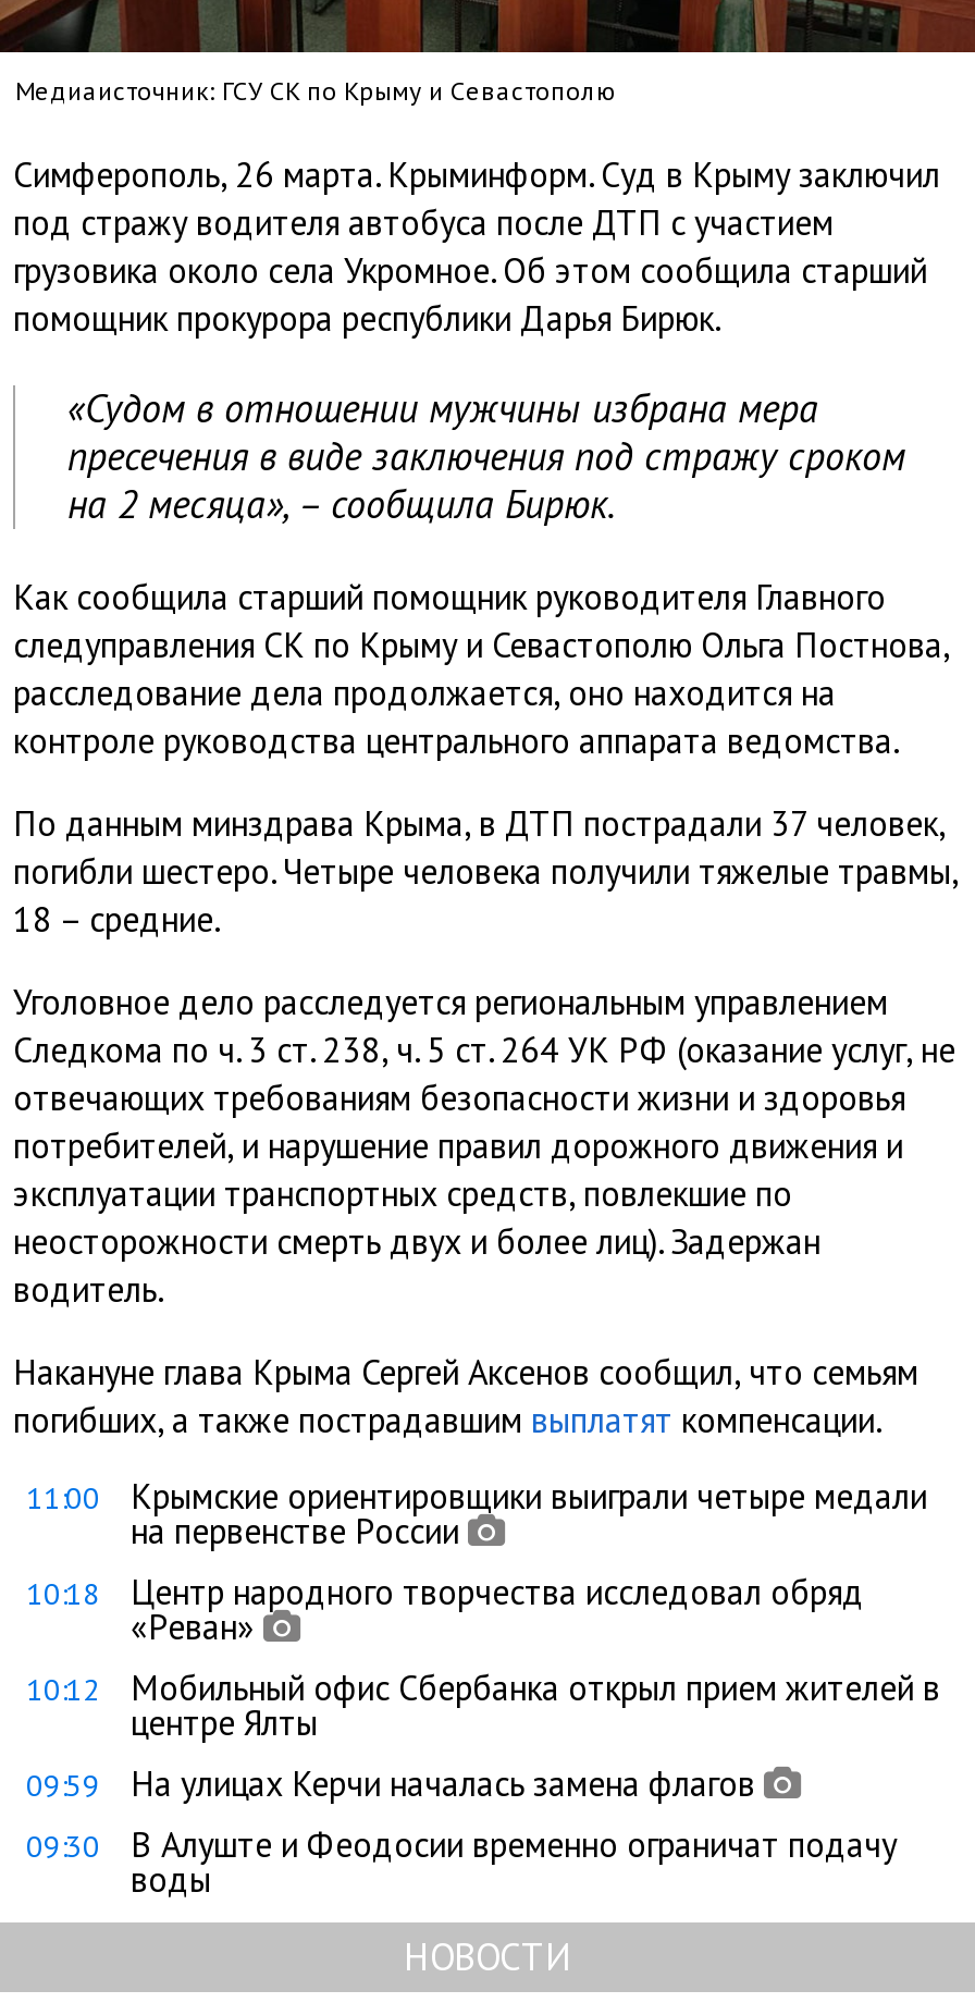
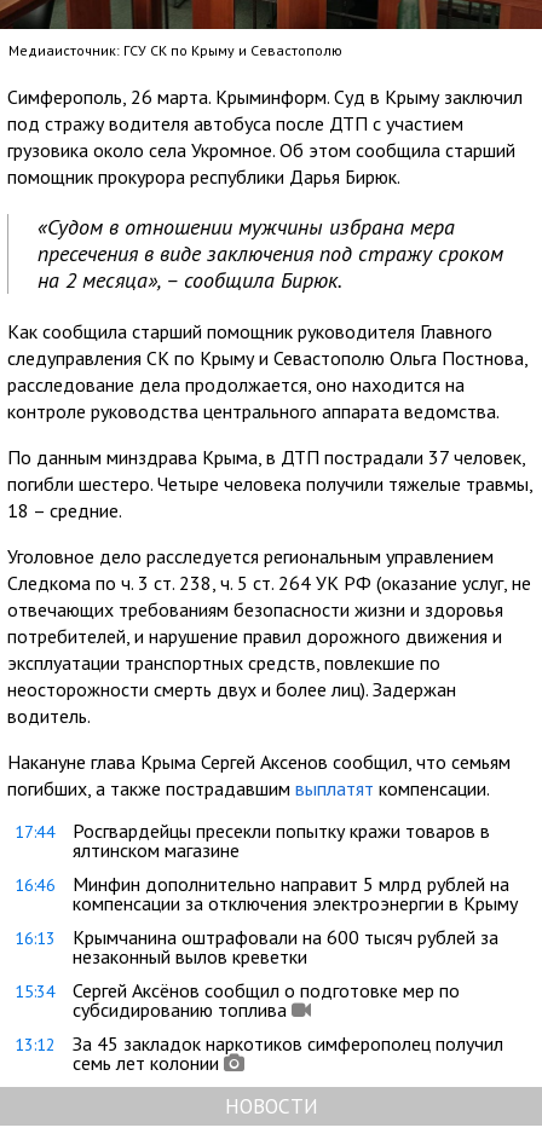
- 11:00
- Крымские ориентировщики выиграли четыре медали
- на первенстве России
+ 17:44
+ Росгвардейцы пресекли попытку кражи товаров в
+ ялтинском магазине

- 10:18
- Центр народного творчества исследовал обряд
- «Реван»
+ 16:46
+ Минфин дополнительно направит 5 млрд рублей на
+ компенсации за отключения электроэнергии в Крыму

- 10:12
- Мобильный офис Сбербанка открыл прием жителей в
- центре Ялты
+ 16:13
+ Крымчанина оштрафовали на 600 тысяч рублей за
+ незаконный вылов креветки

- 09:59
- На улицах Керчи началась замена флагов
+ 15:34
+ Сергей Аксёнов сообщил о подготовке мер по
+ субсидированию топлива

- 09:30
- В Алуште и Феодосии временно ограничат подачу
- воды
+ 13:12
+ За 45 закладок наркотиков симферополец получил
+ семь лет колонии
